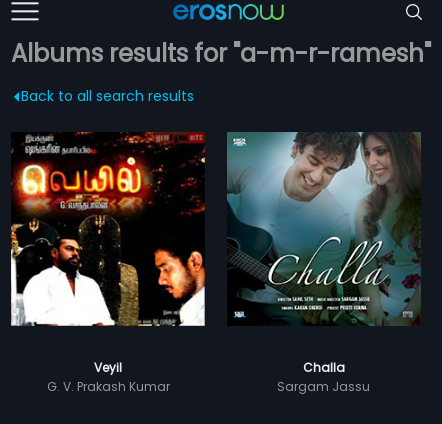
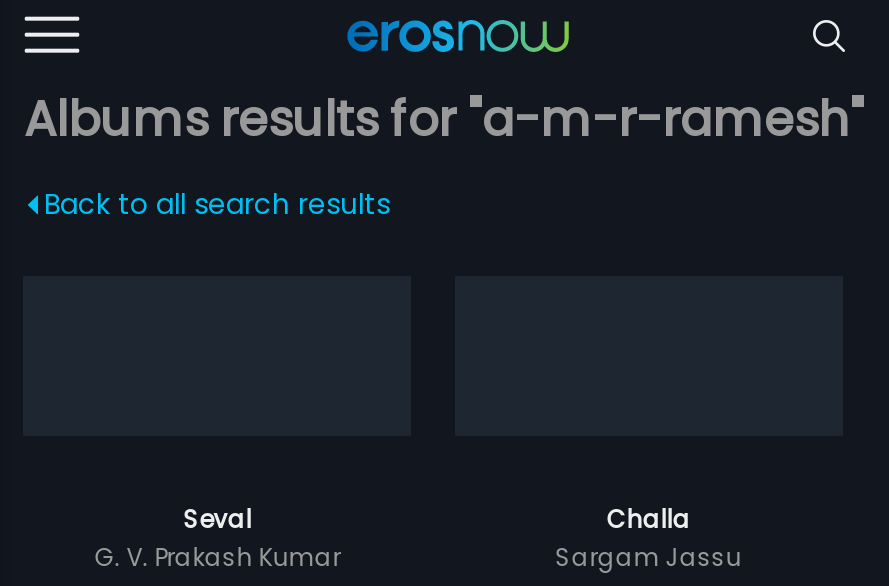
- [image]

- [image]

- Veyil
+ Seval
